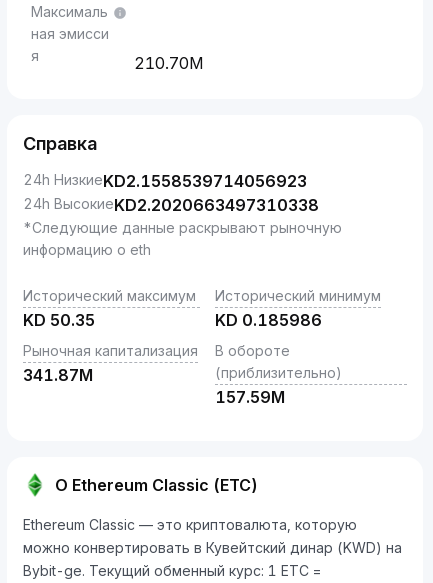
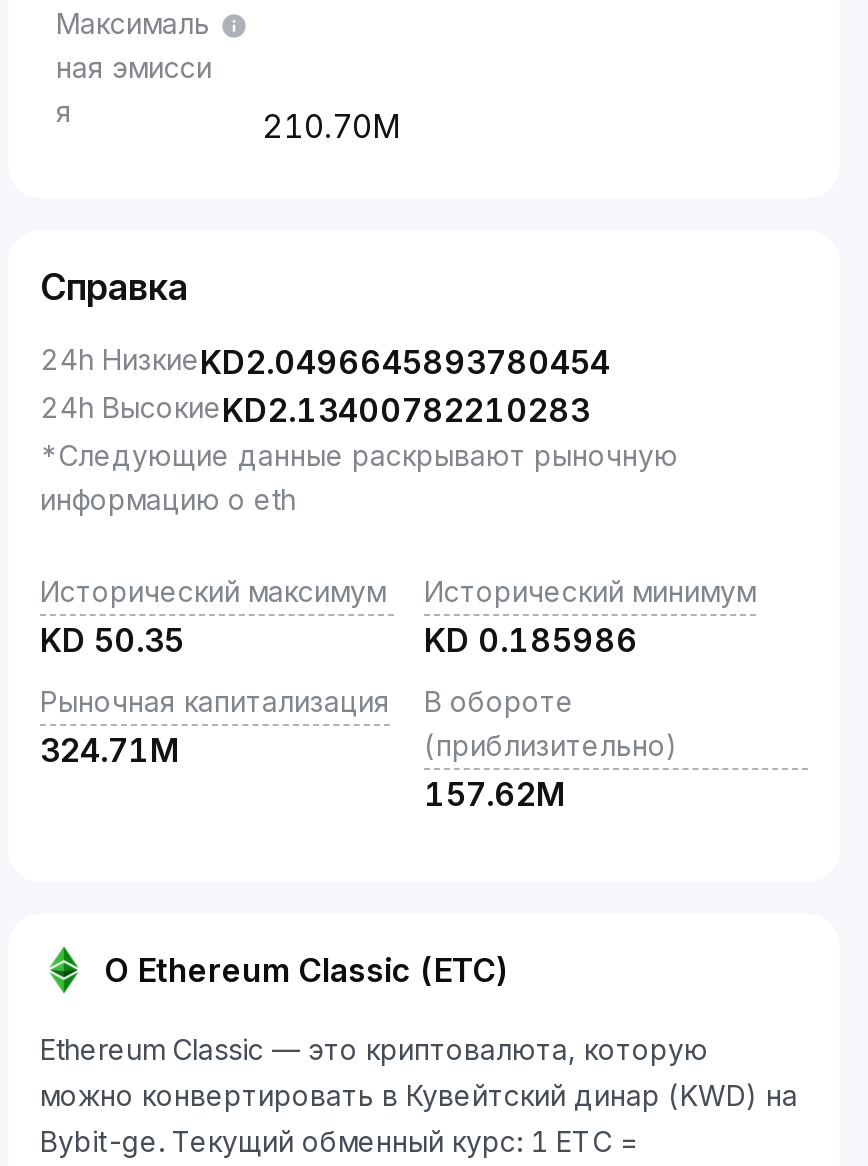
- 24h НизкиеKD2.1558539714056923
+ 24h НизкиеKD2.0496645893780454

- 24h ВысокиеKD2.2020663497310338
+ 24h ВысокиеKD2.13400782210283

- 341.87M
+ 324.71M

- 157.59M
+ 157.62M
